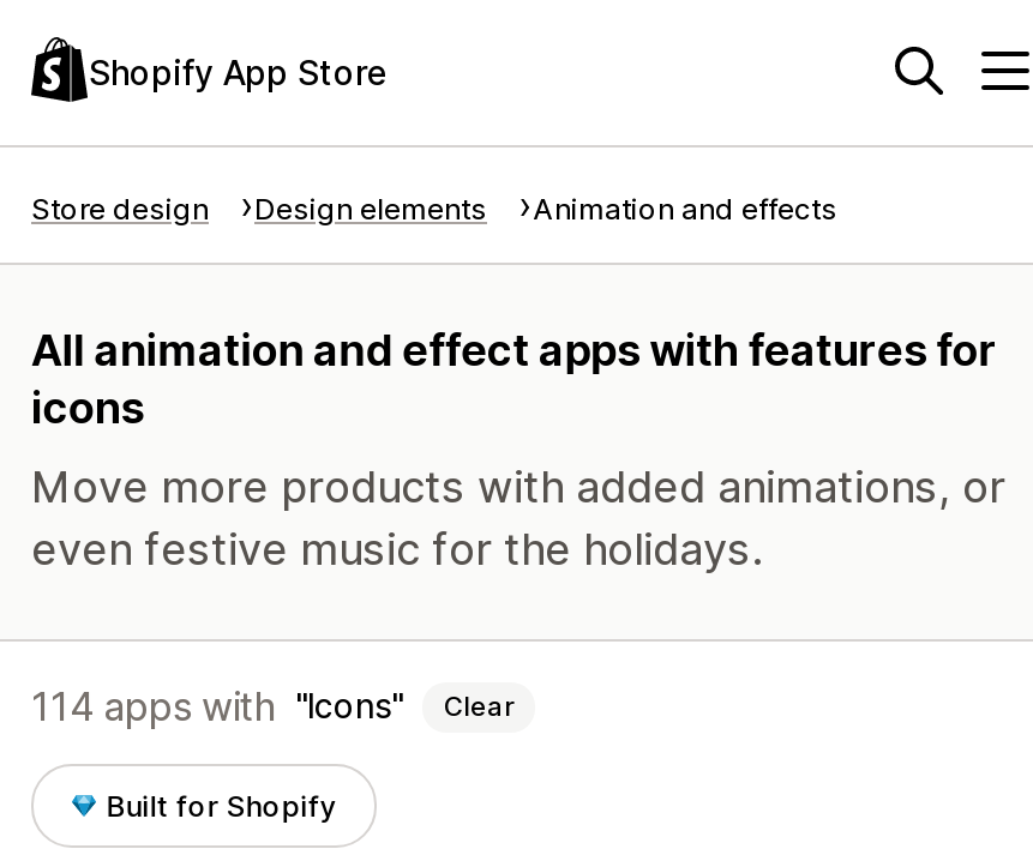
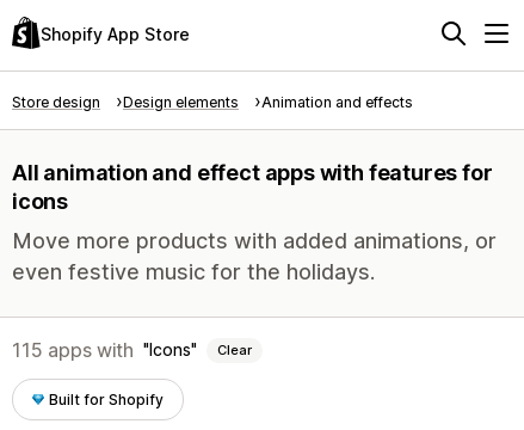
- 114 apps with Icons Clear
+ 115 apps with Icons Clear
